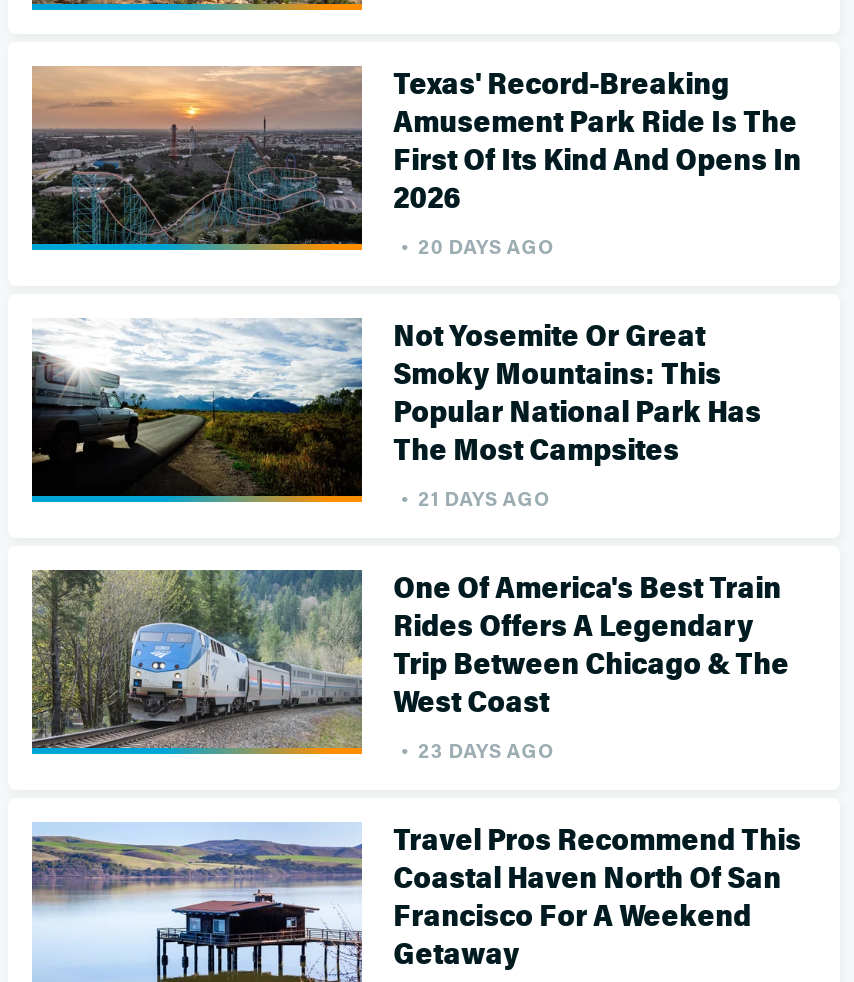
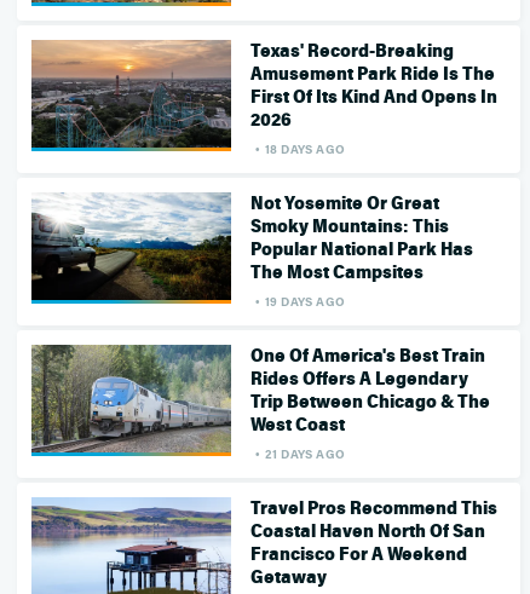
- 20 DAYS AGO
+ 18 DAYS AGO

- 21 DAYS AGO
+ 19 DAYS AGO

- 23 DAYS AGO
+ 21 DAYS AGO
